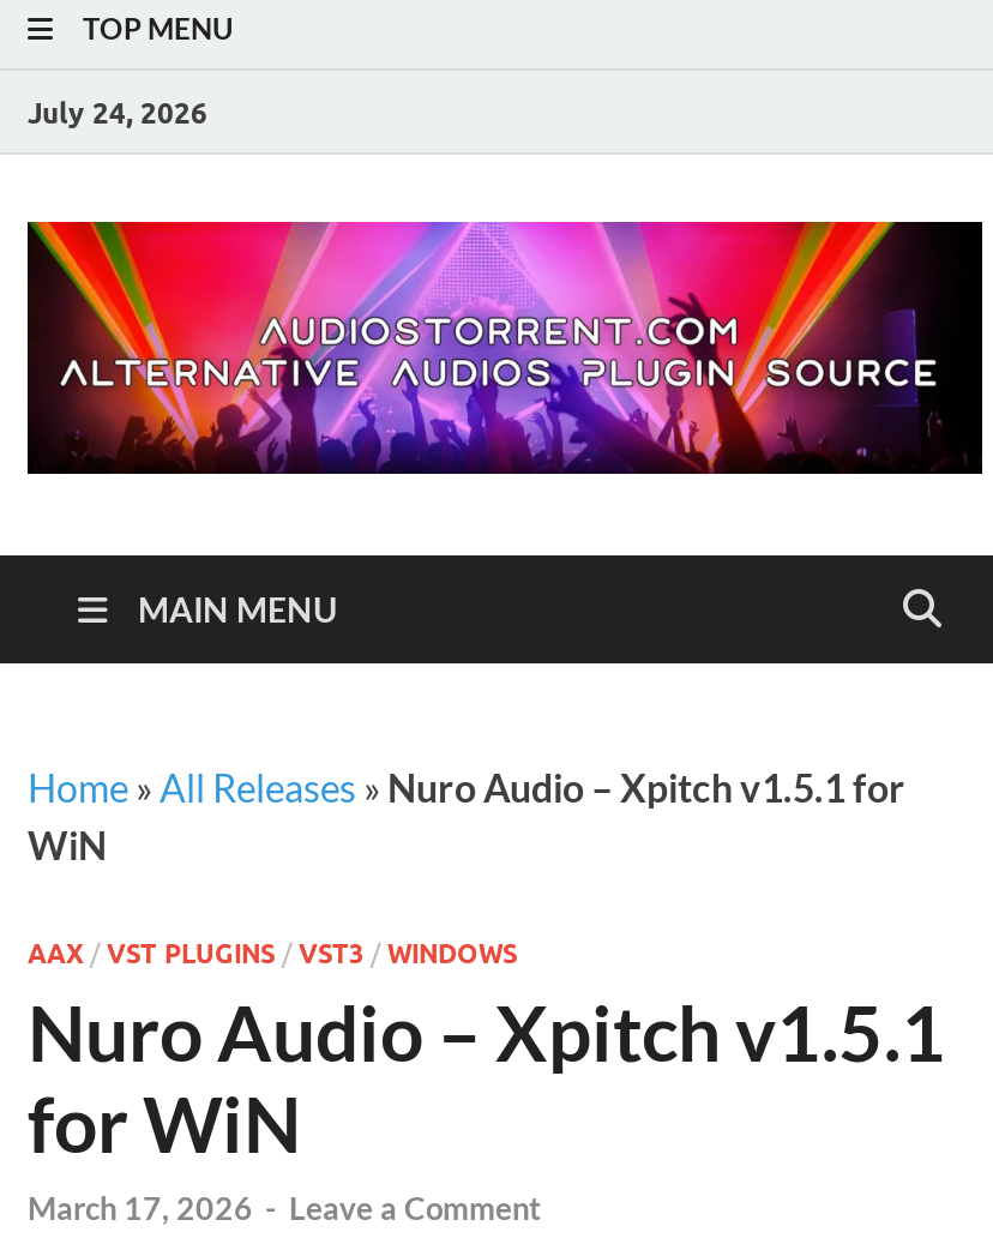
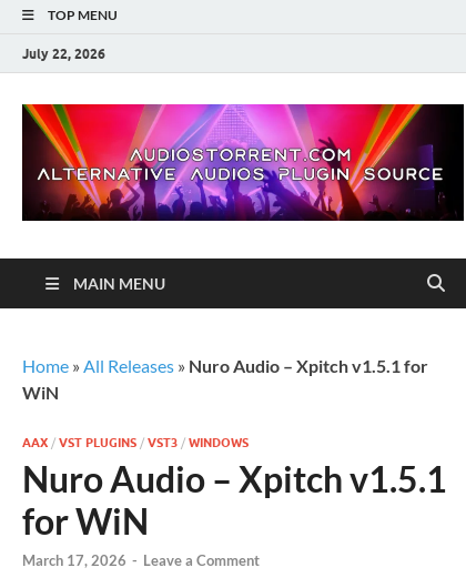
- July 24, 2026
+ July 22, 2026
